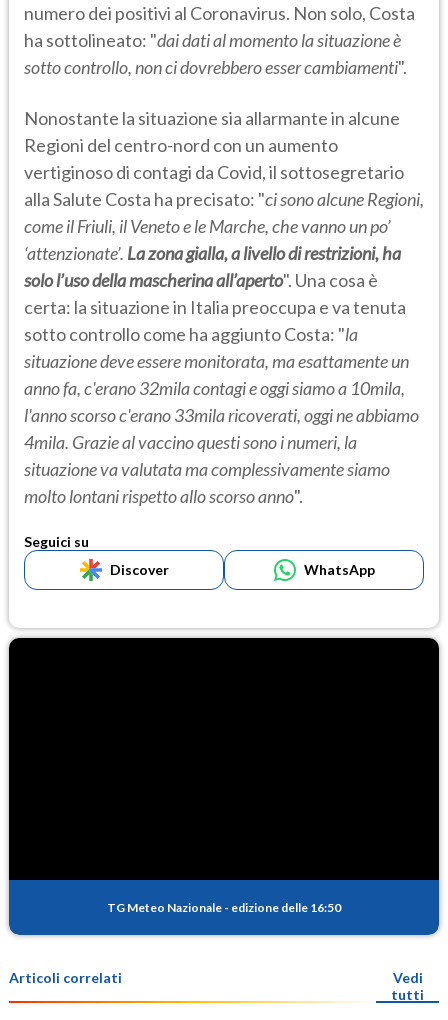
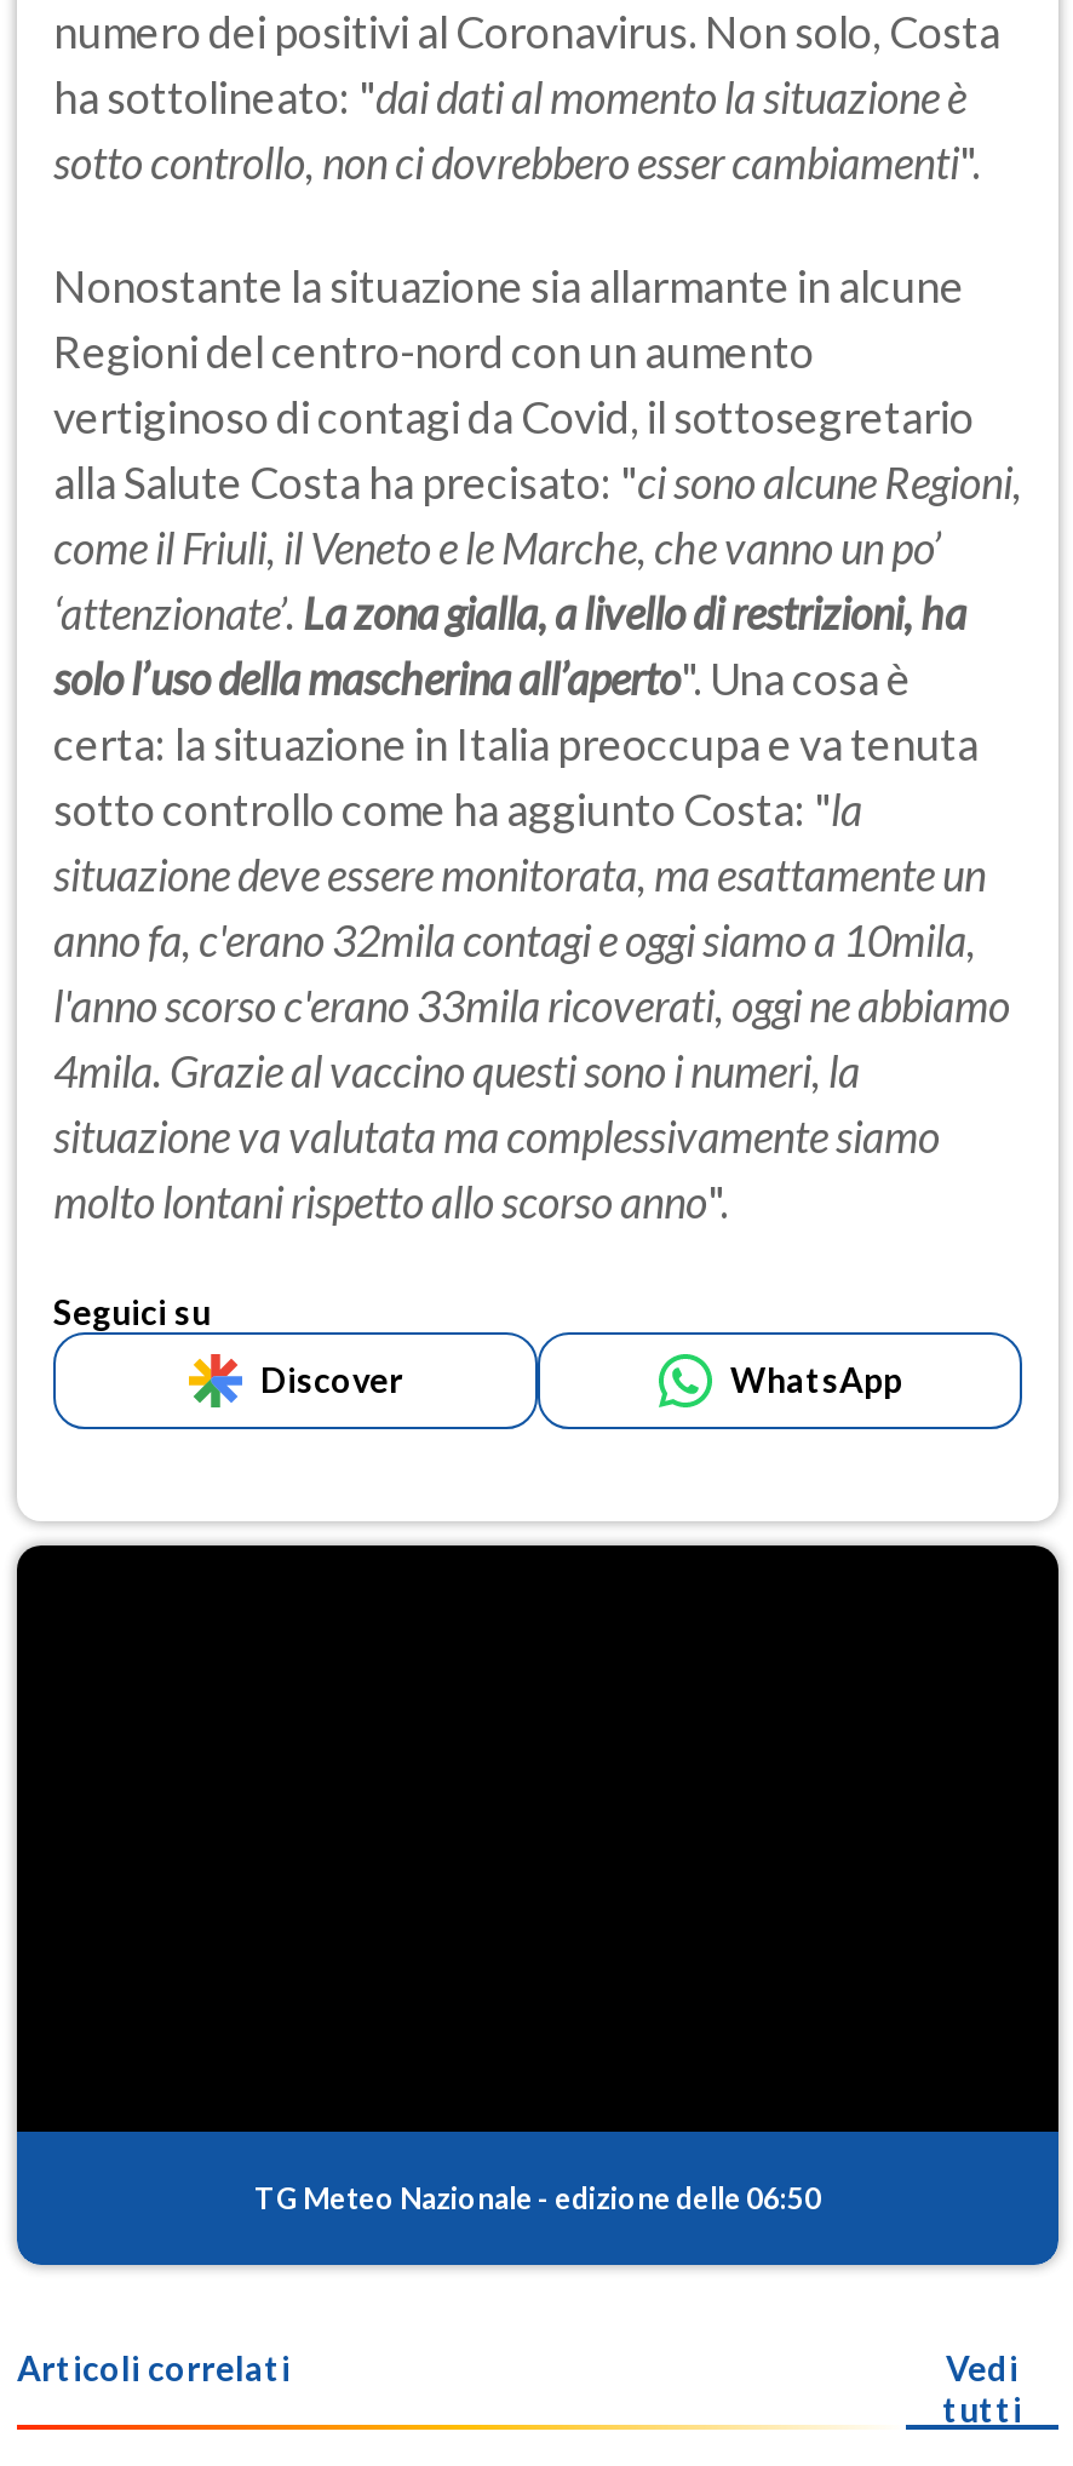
- TG Meteo Nazionale - edizione delle 16:50
+ TG Meteo Nazionale - edizione delle 06:50
